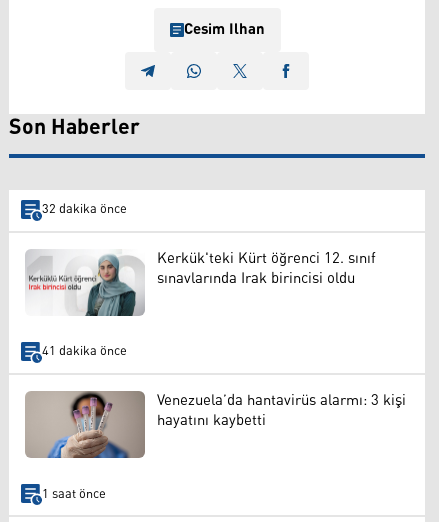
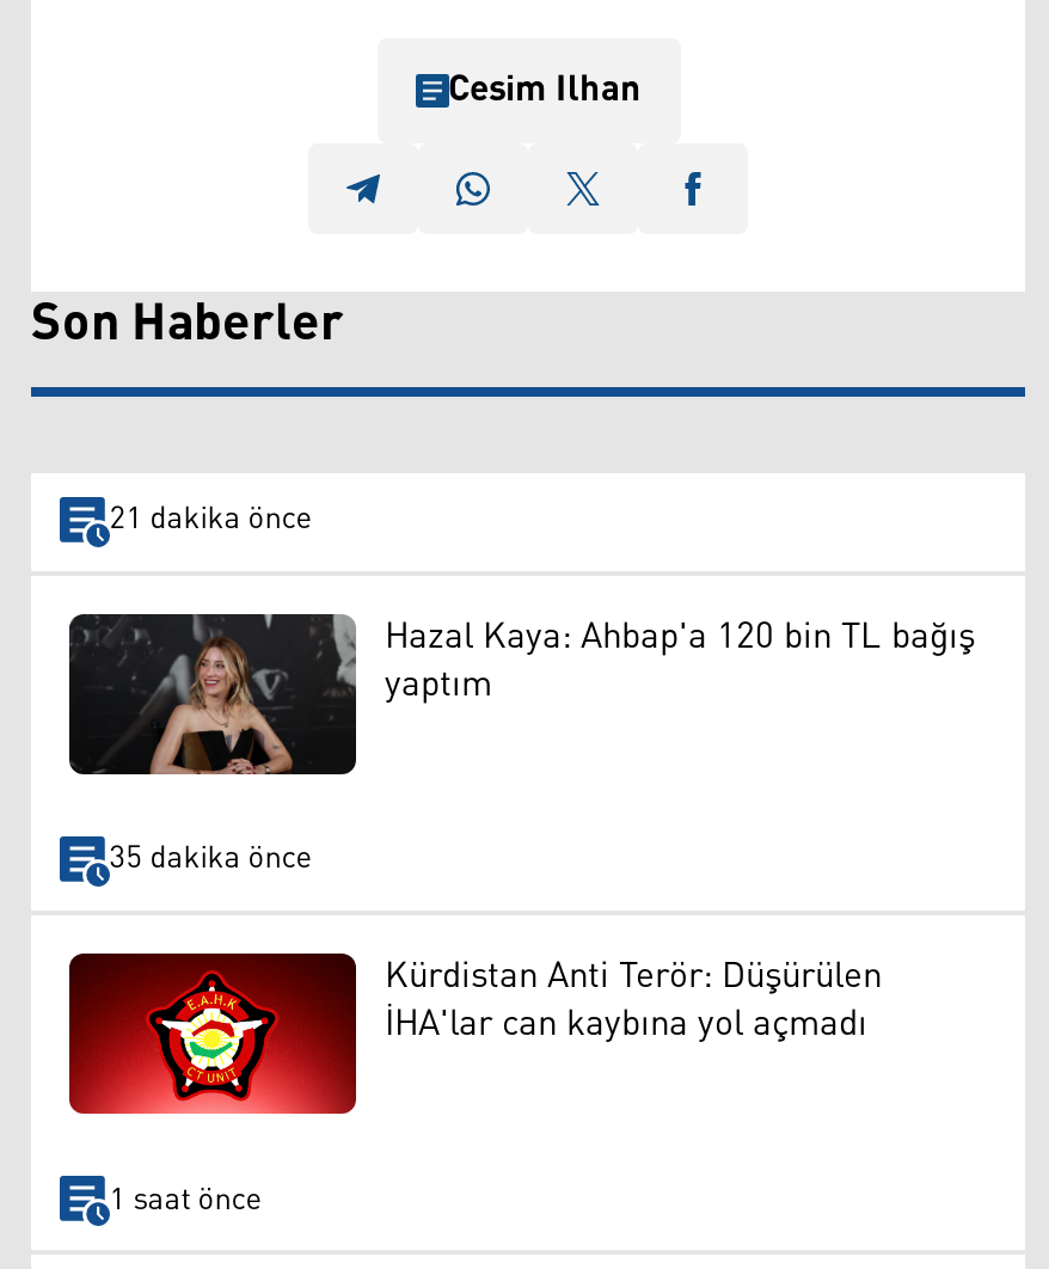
- 32 dakika önce
+ 21 dakika önce

- [image]
- Kerkük'teki Kürt öğrenci 12. sınıf
- sınavlarında Irak birincisi oldu
+ [image]
+ Hazal Kaya: Ahbap'a 120 bin TL bağış
+ yaptım

- 41 dakika önce
+ 35 dakika önce

- [image]
- Venezuela’da hantavirüs alarmı: 3 kişi
- hayatını kaybetti
+ [image]
+ Kürdistan Anti Terör: Düşürülen
+ İHA'lar can kaybına yol açmadı
